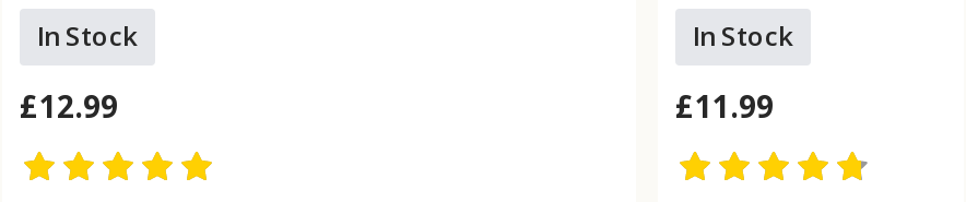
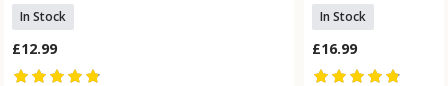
- £11.99
+ £16.99
